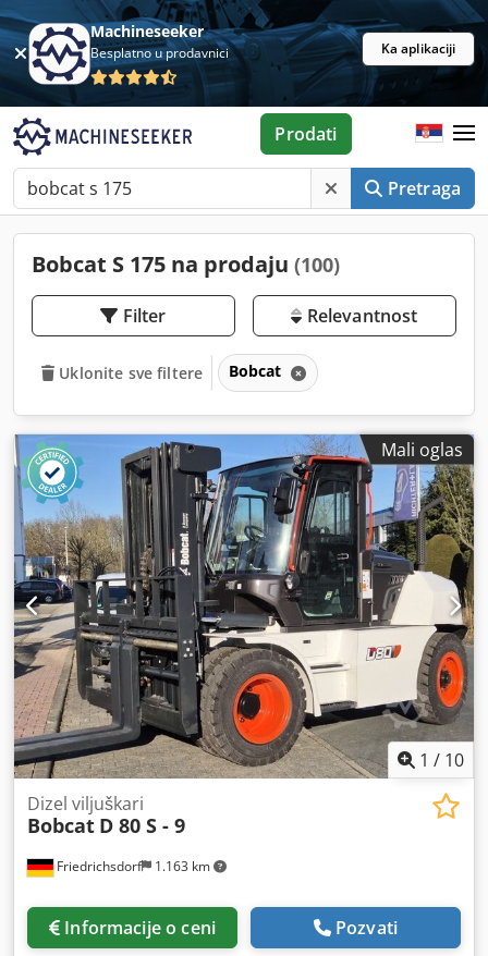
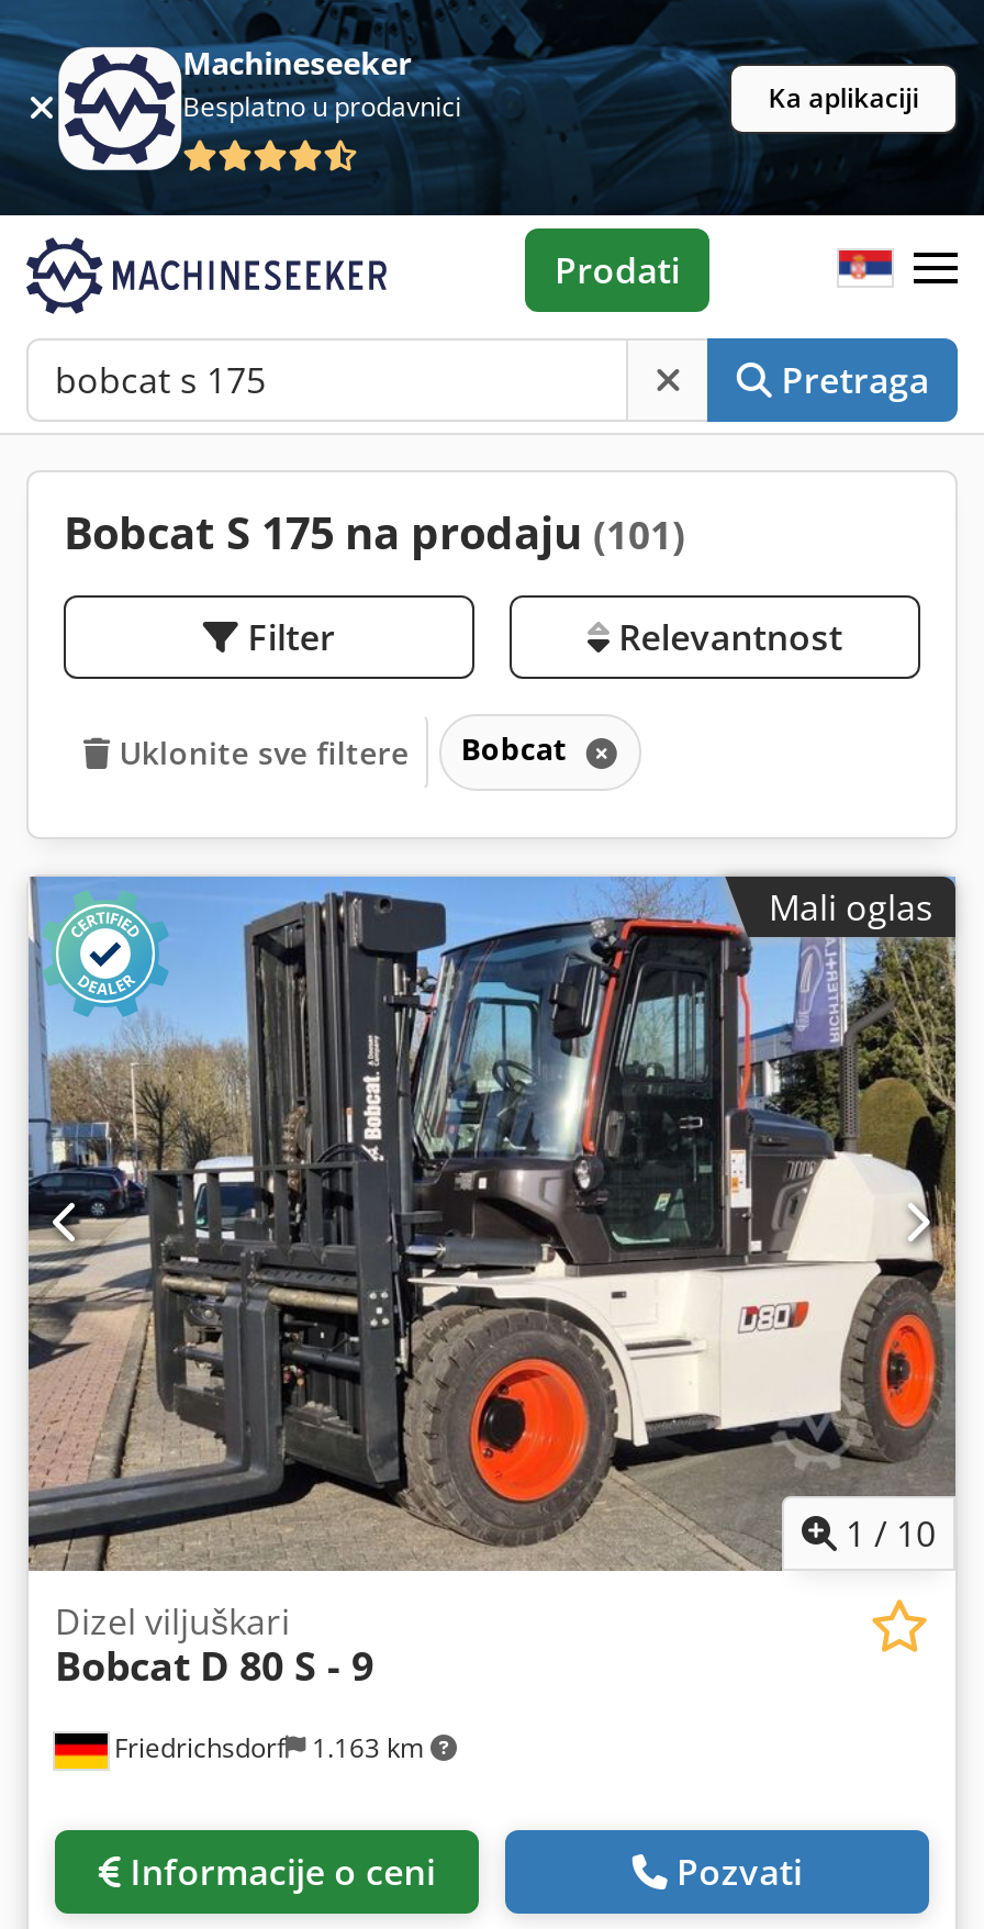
- Bobcat S 175 na prodaju (100)
+ Bobcat S 175 na prodaju (101)
